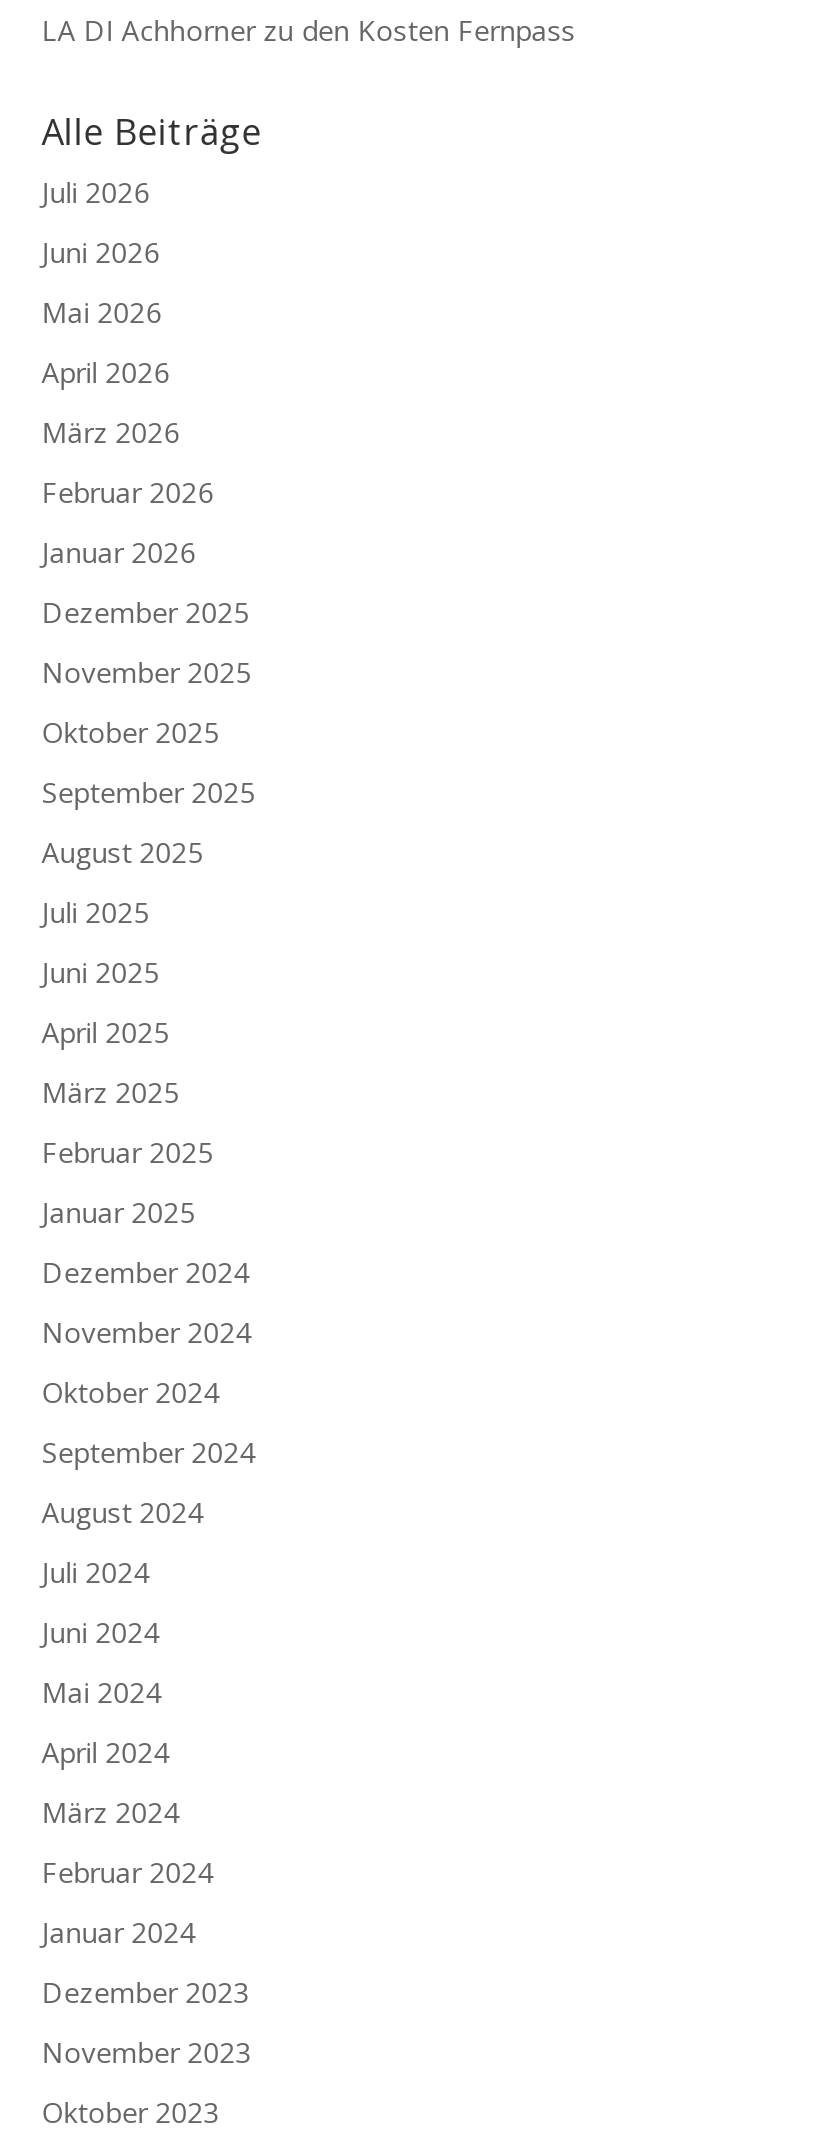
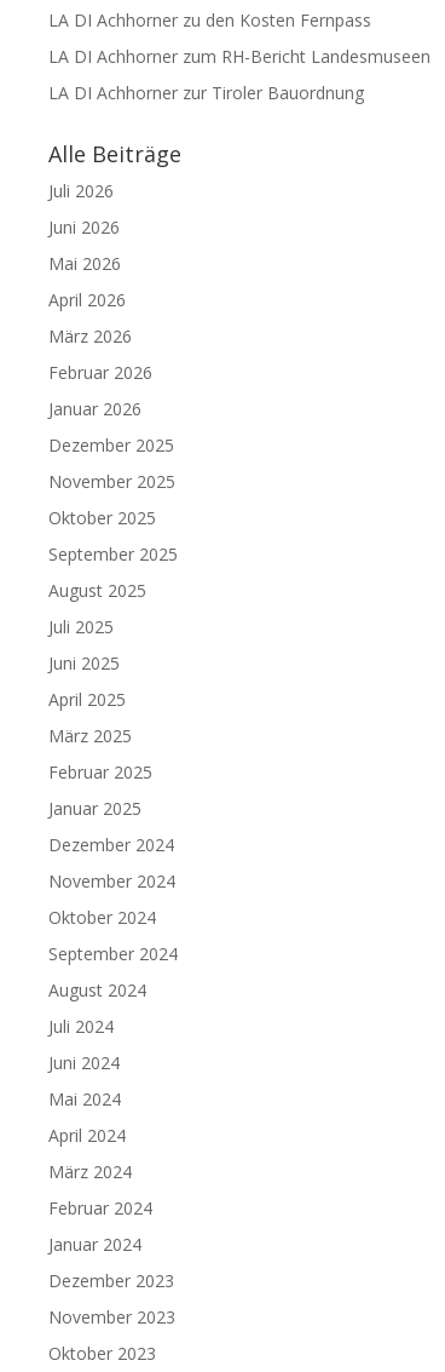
+ LA DI Achhorner zum RH-Bericht Landesmuseen
+ LA DI Achhorner zur Tiroler Bauordnung
